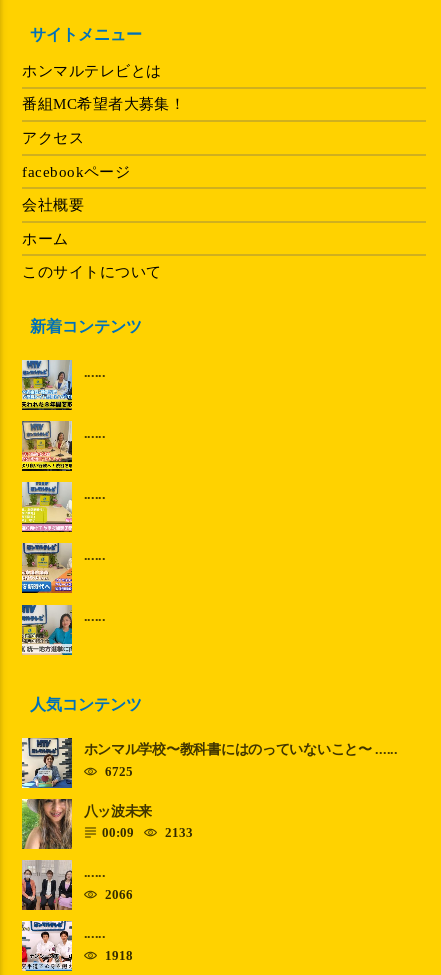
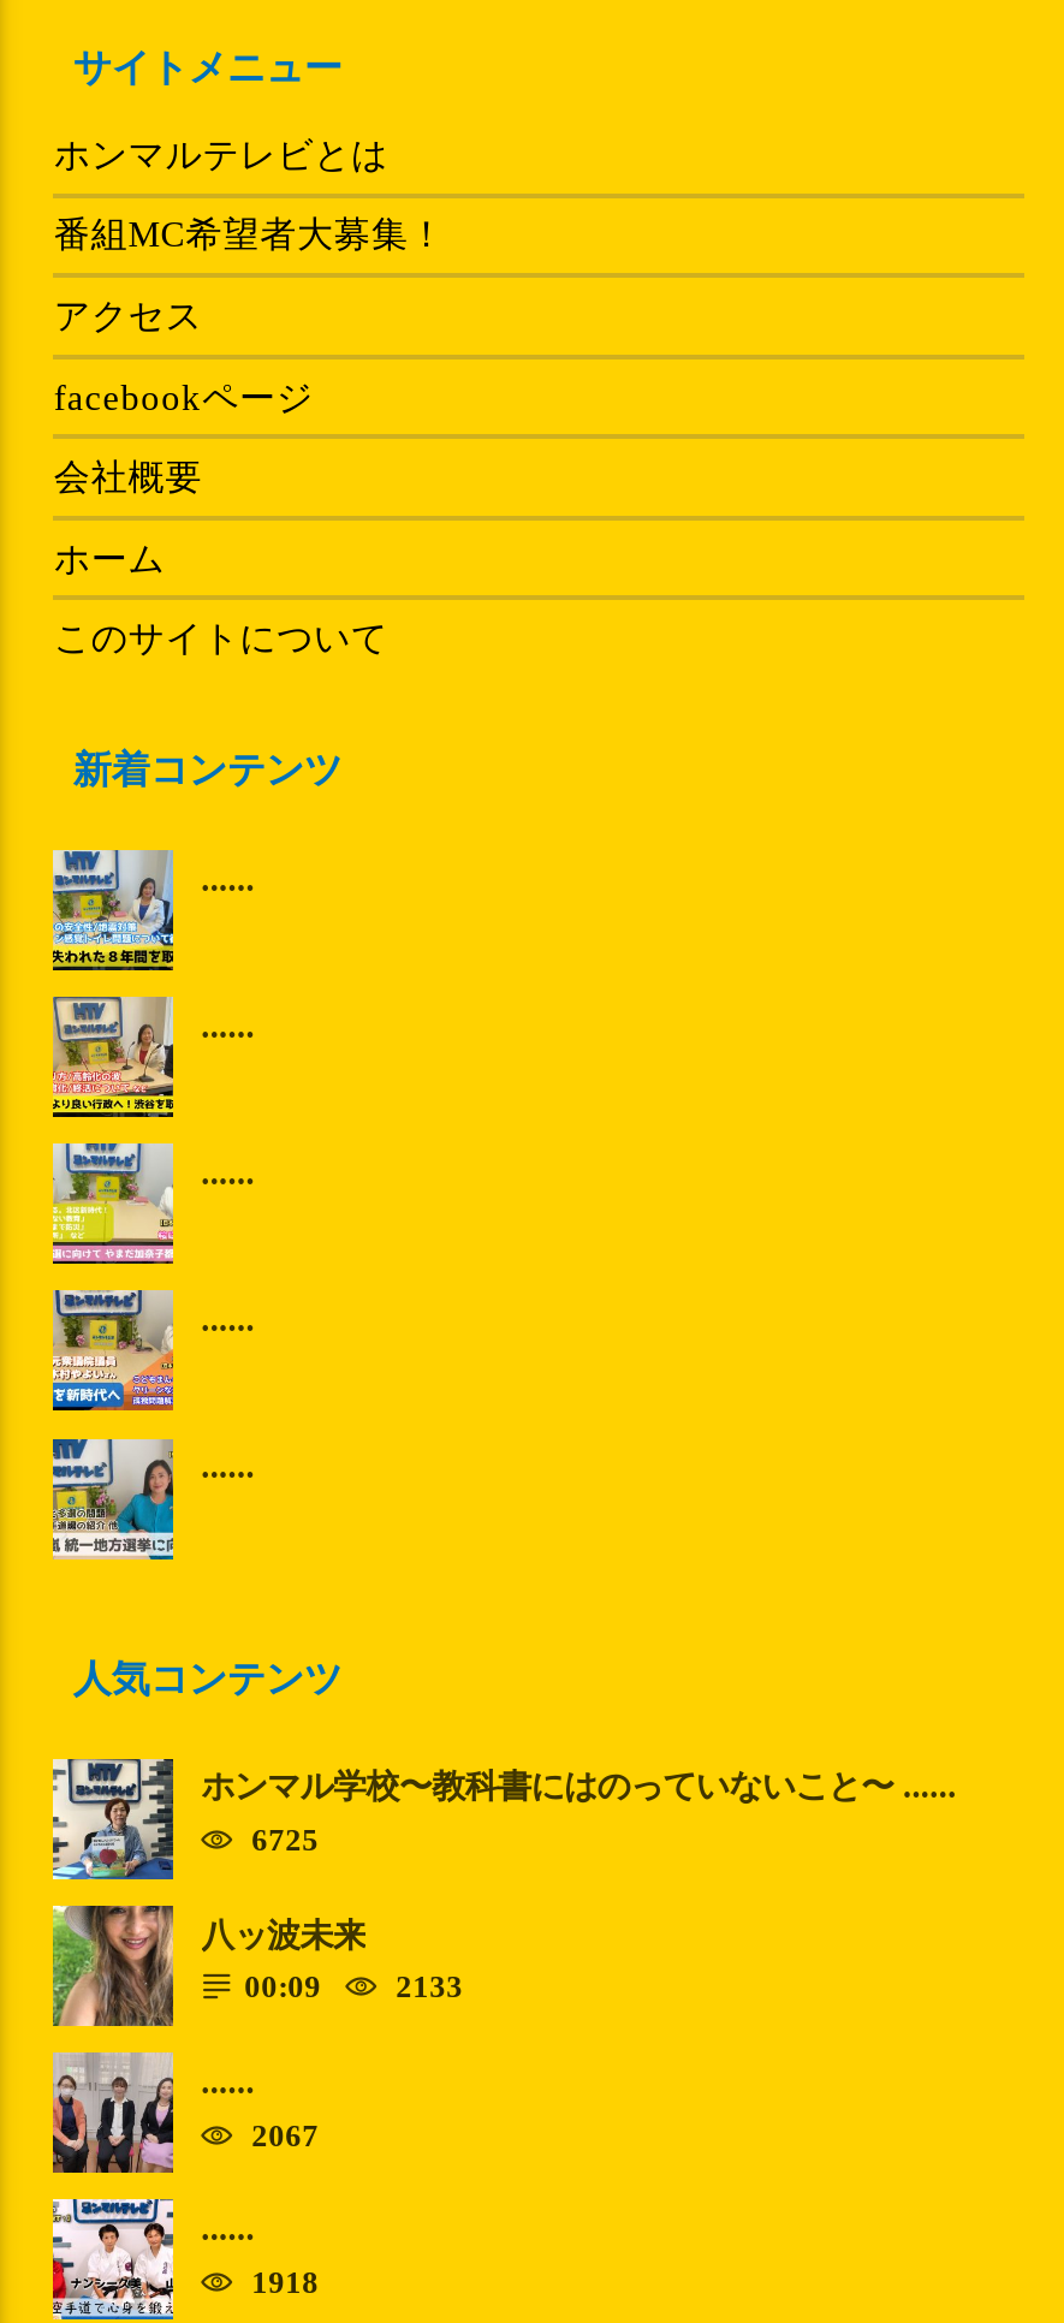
- 2066
+ 2067
